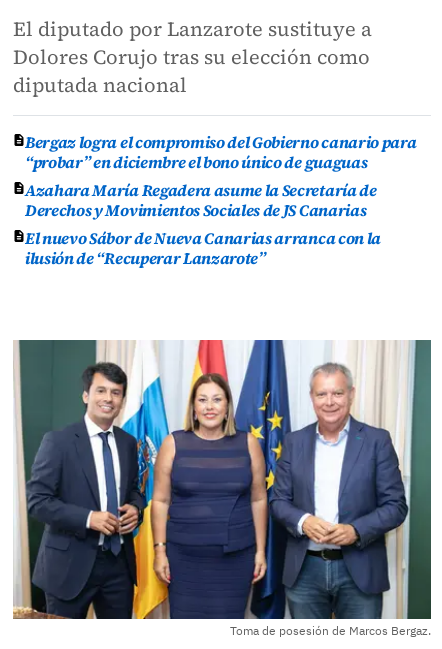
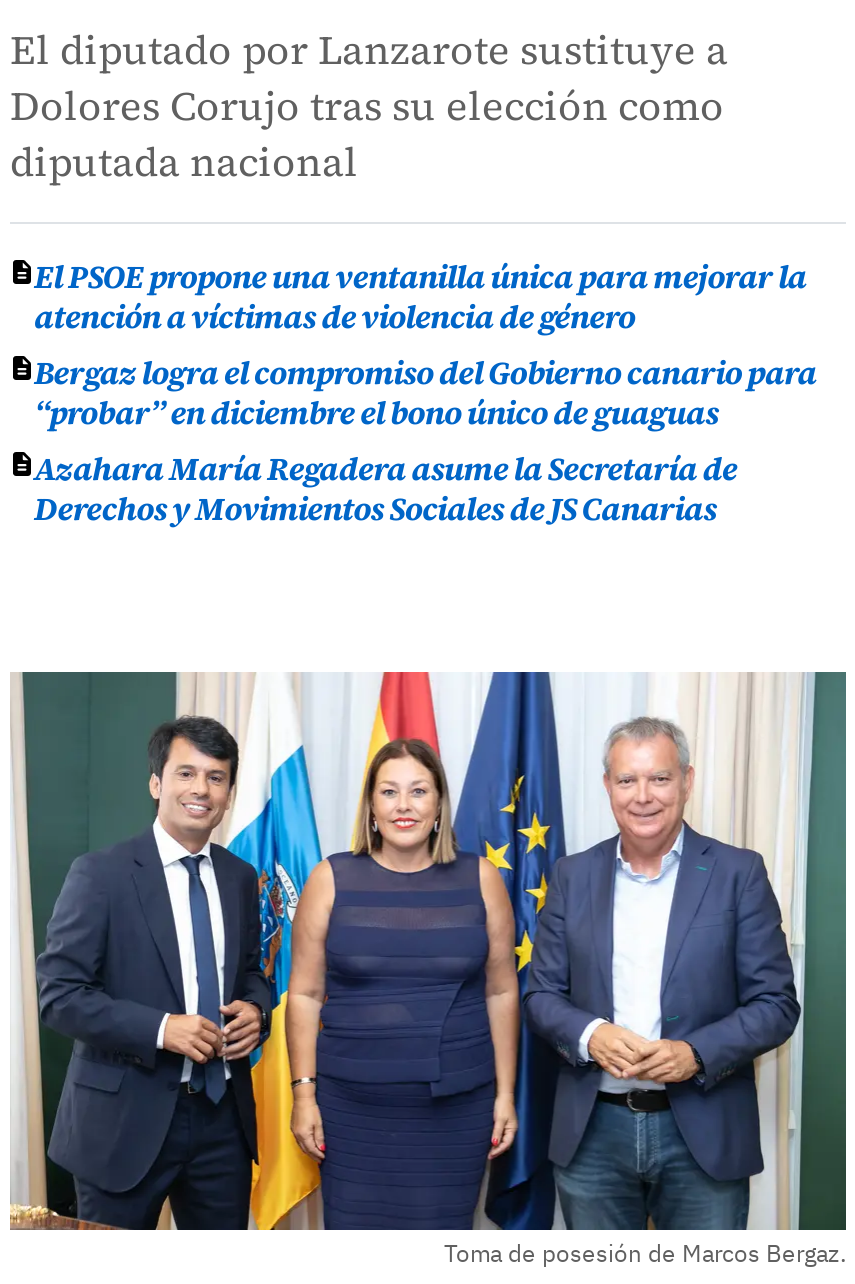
+ El PSOE propone una ventanilla única para mejorar la
+ atención a víctimas de violencia de género

moved down: Bergaz logra el compromiso del Gobierno canario para | “probar” en diciembre el bono único de guaguas | Azahara María Regadera asume la Secretaría de | Derechos y Movimientos Sociales de JS Canarias

- El nuevo Sábor de Nueva Canarias arranca con la
- ilusión de “Recuperar Lanzarote”
